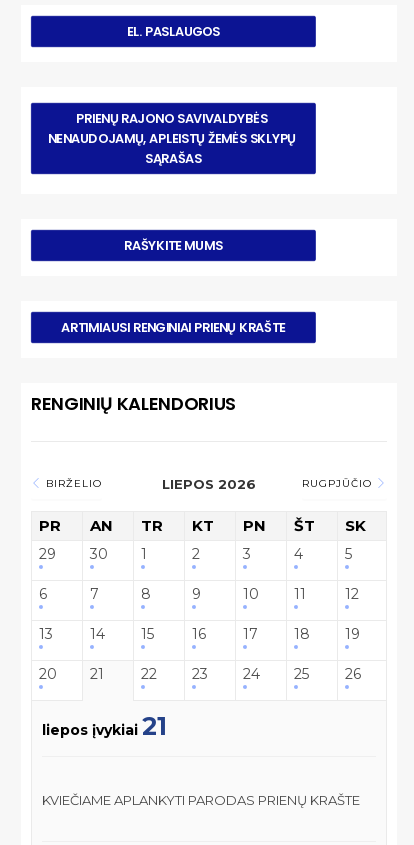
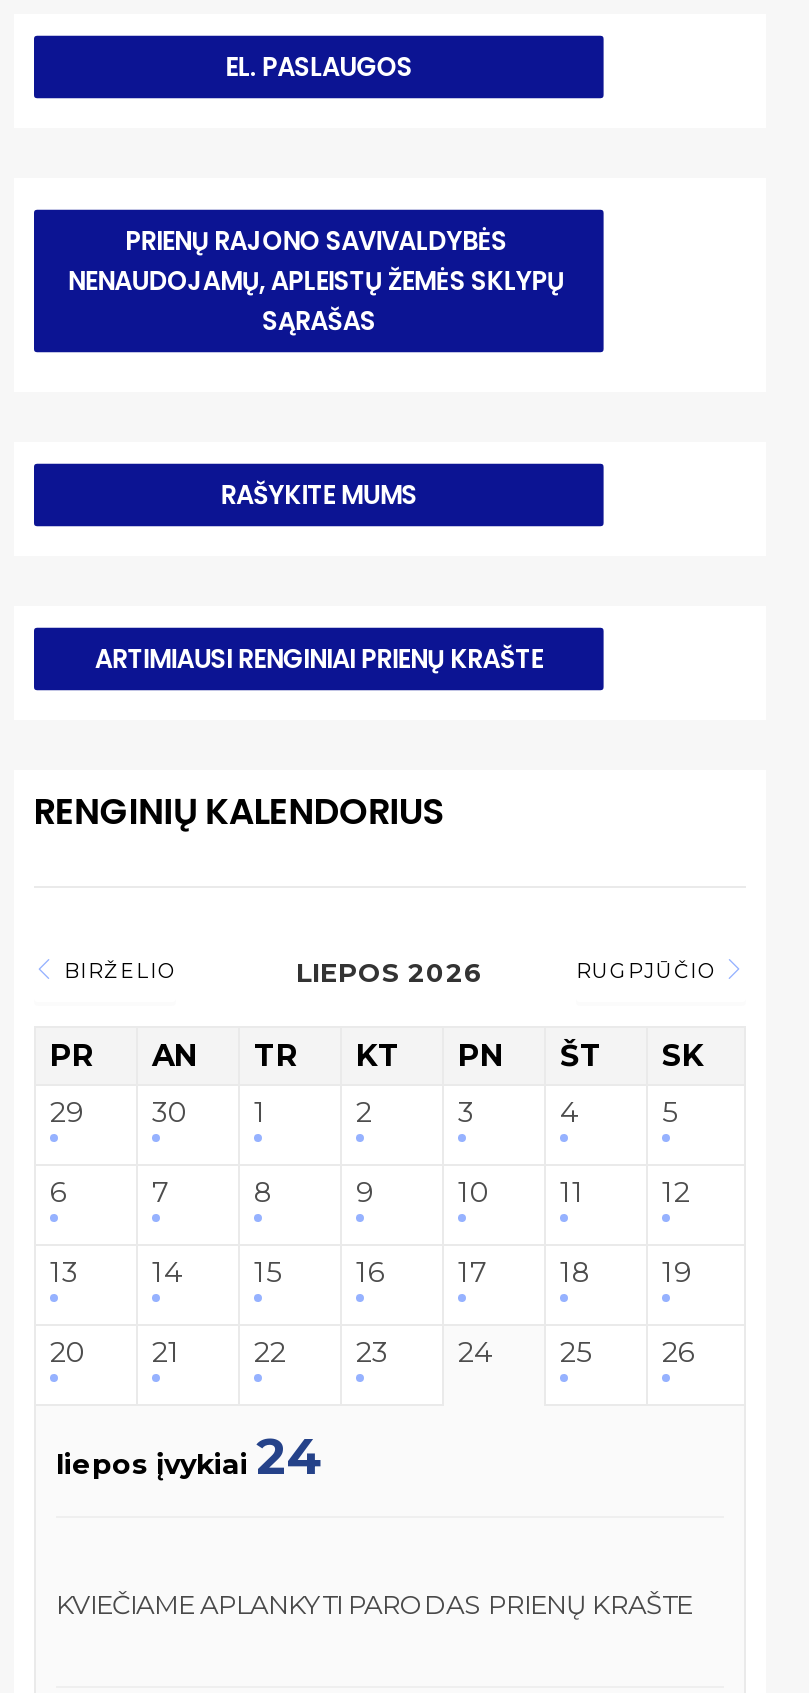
- liepos įvykiai 21
+ liepos įvykiai 24
